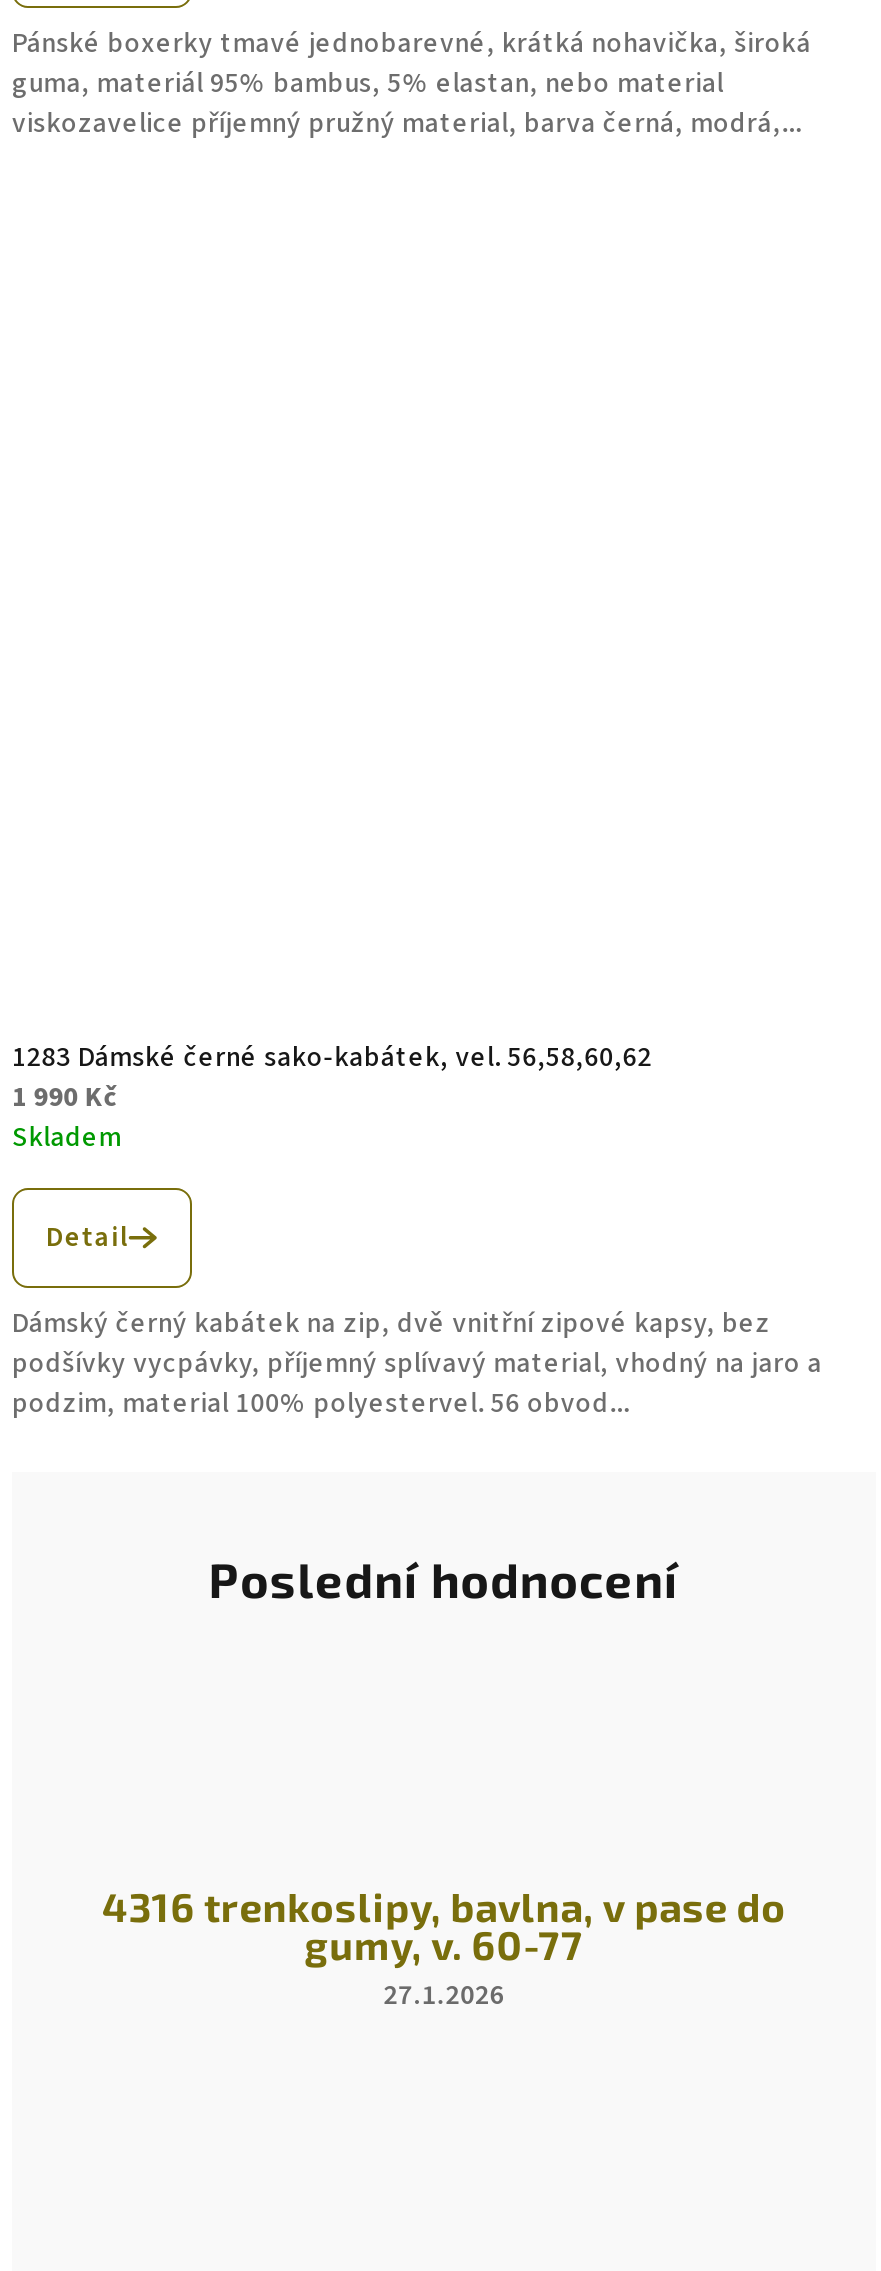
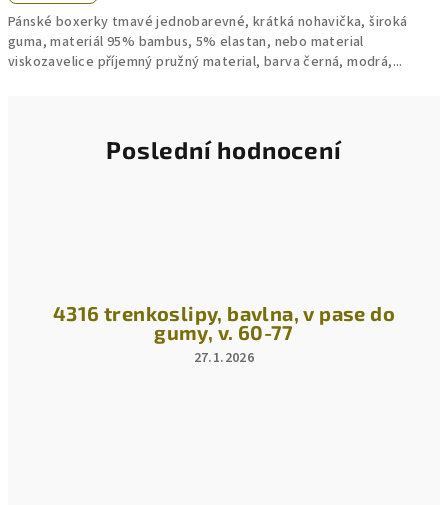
- 1283 Dámské černé sako-kabátek, vel. 56,58,60,62
- 1 990 Kč
- Skladem
- Detail
- Dámský černý kabátek na zip, dvě vnitřní zipové kapsy, bez
- podšívky vycpávky, příjemný splívavý material, vhodný na jaro a
- podzim, material 100% polyestervel. 56 obvod...
